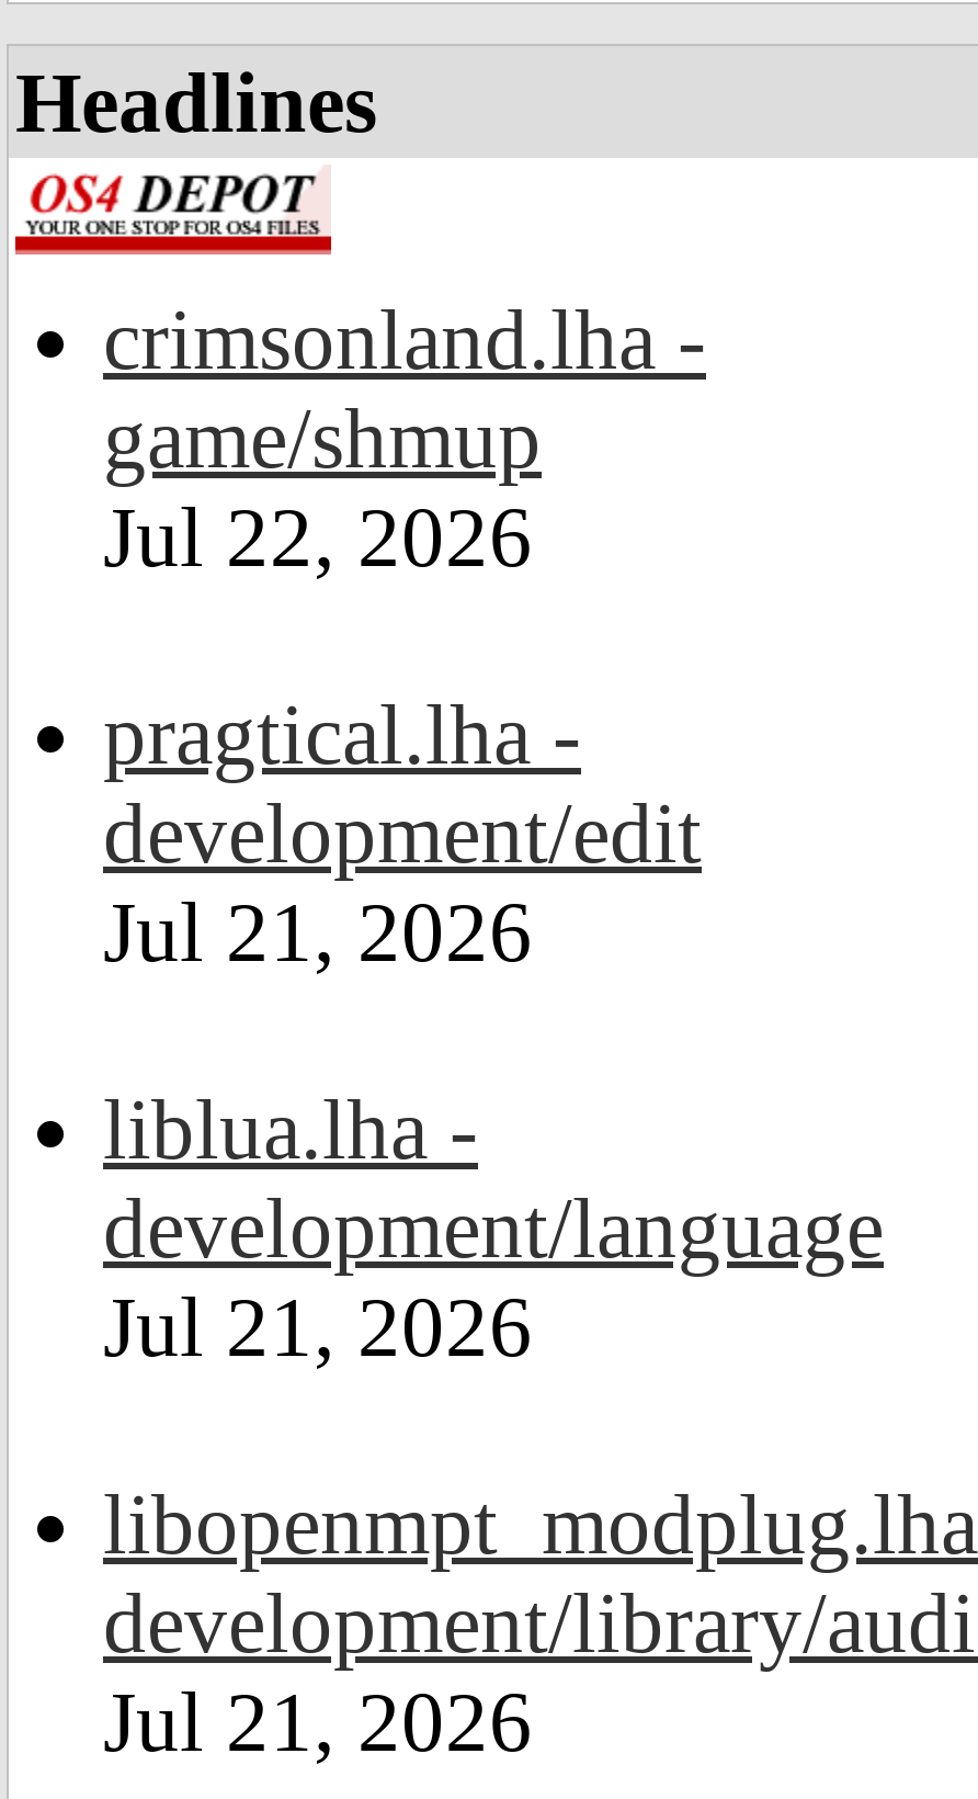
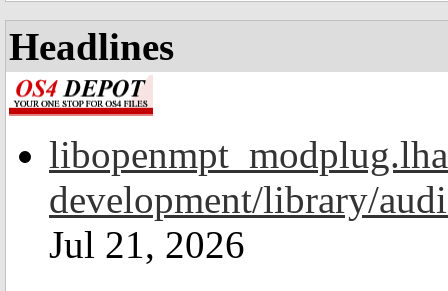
- crimsonland.lha -
- game/shmup
- Jul 22, 2026
- pragtical.lha -
- development/edit
- Jul 21, 2026
- liblua.lha -
- development/language
- Jul 21, 2026
